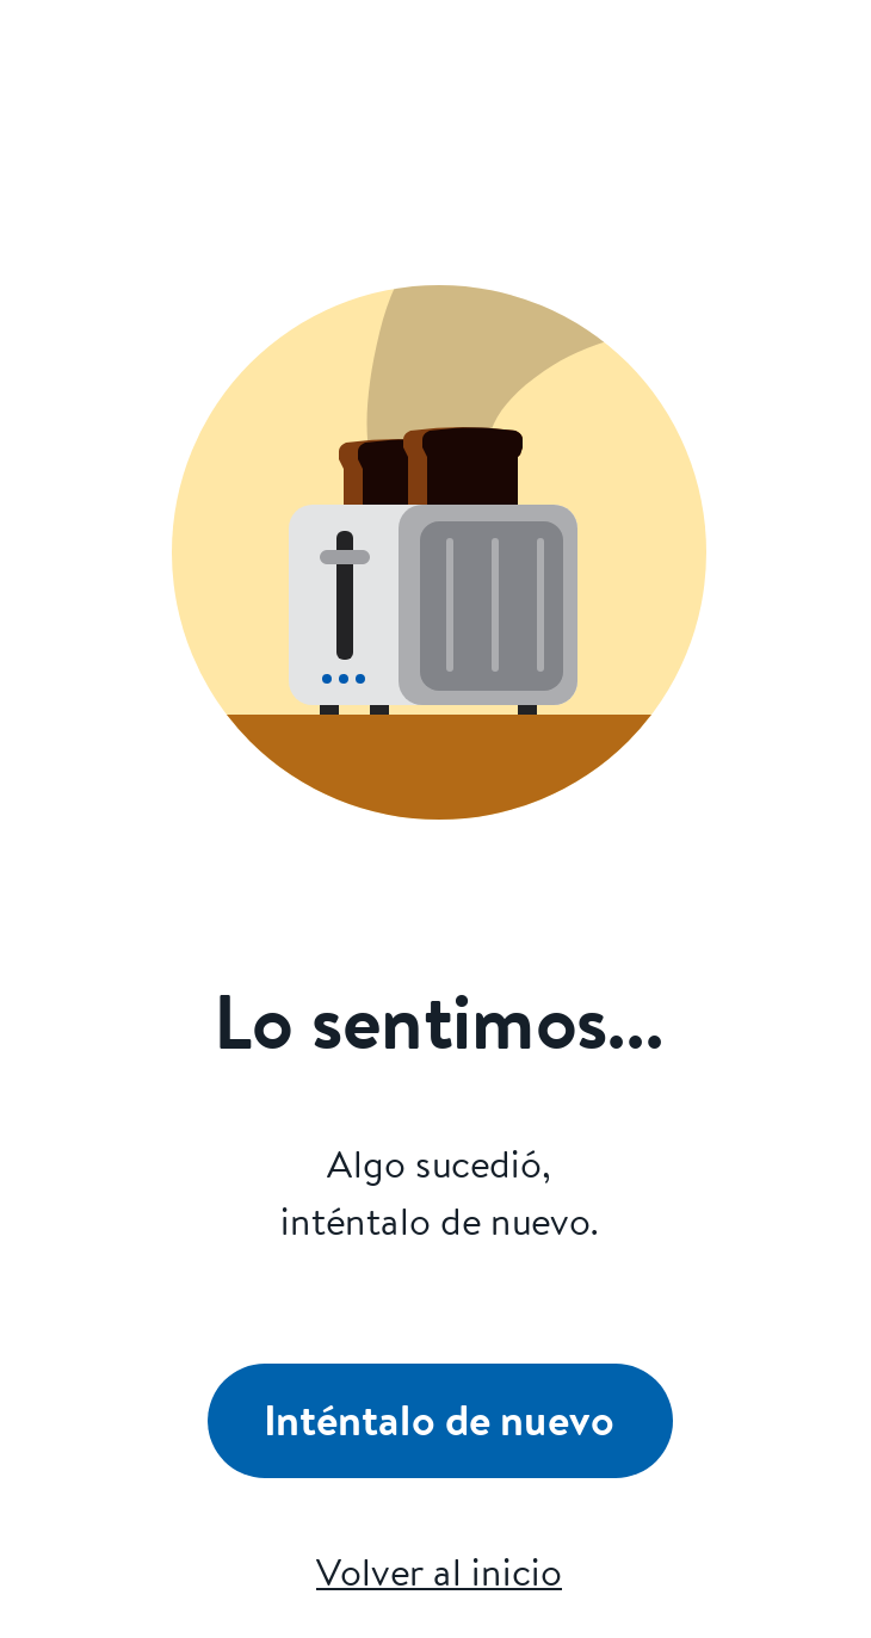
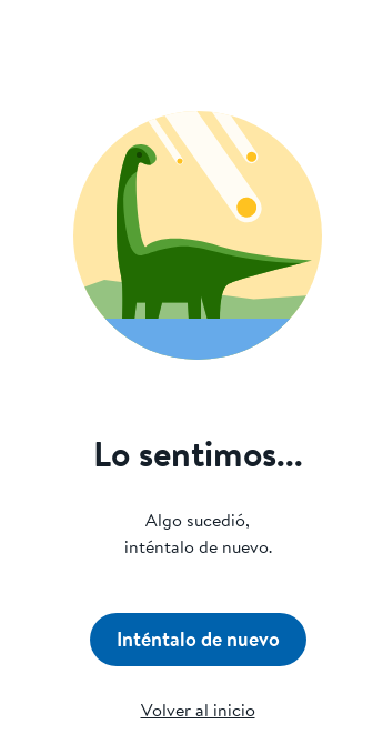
- [image]
+ [image]
